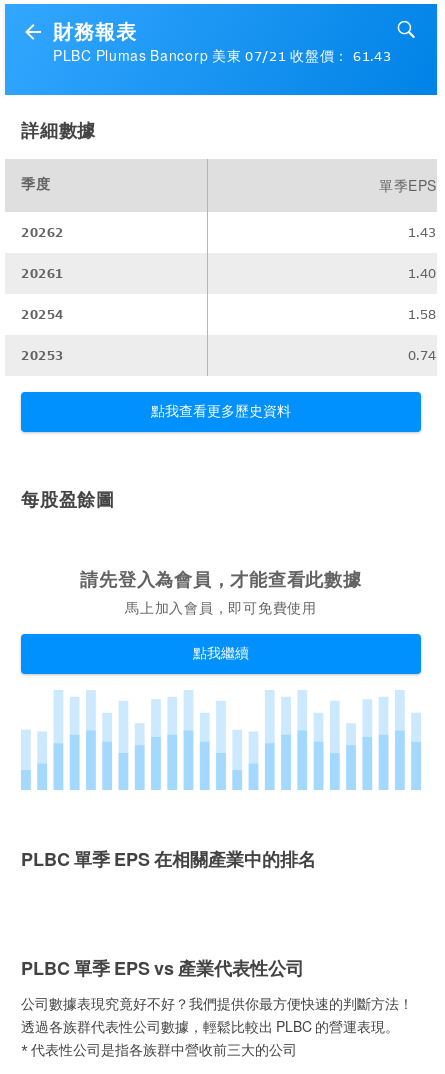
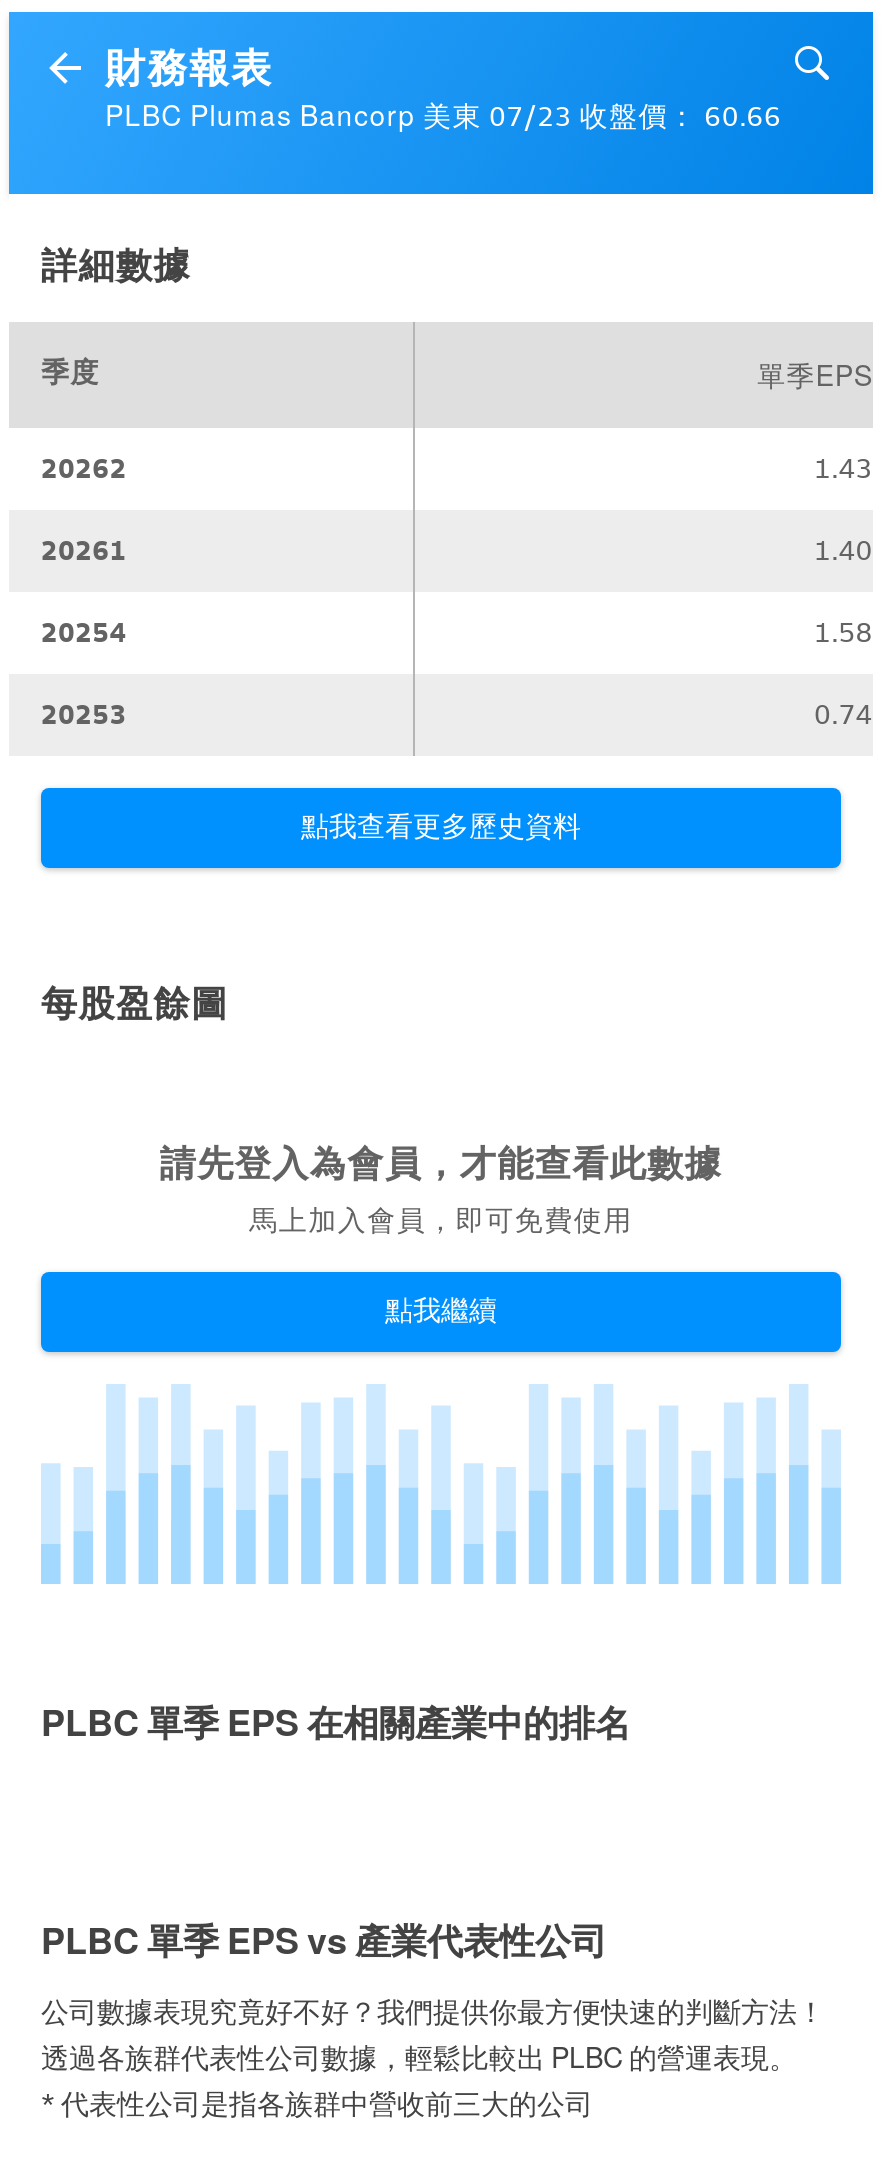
- PLBC Plumas Bancorp 美東 07/21 收盤價： 61.43
+ PLBC Plumas Bancorp 美東 07/23 收盤價： 60.66
